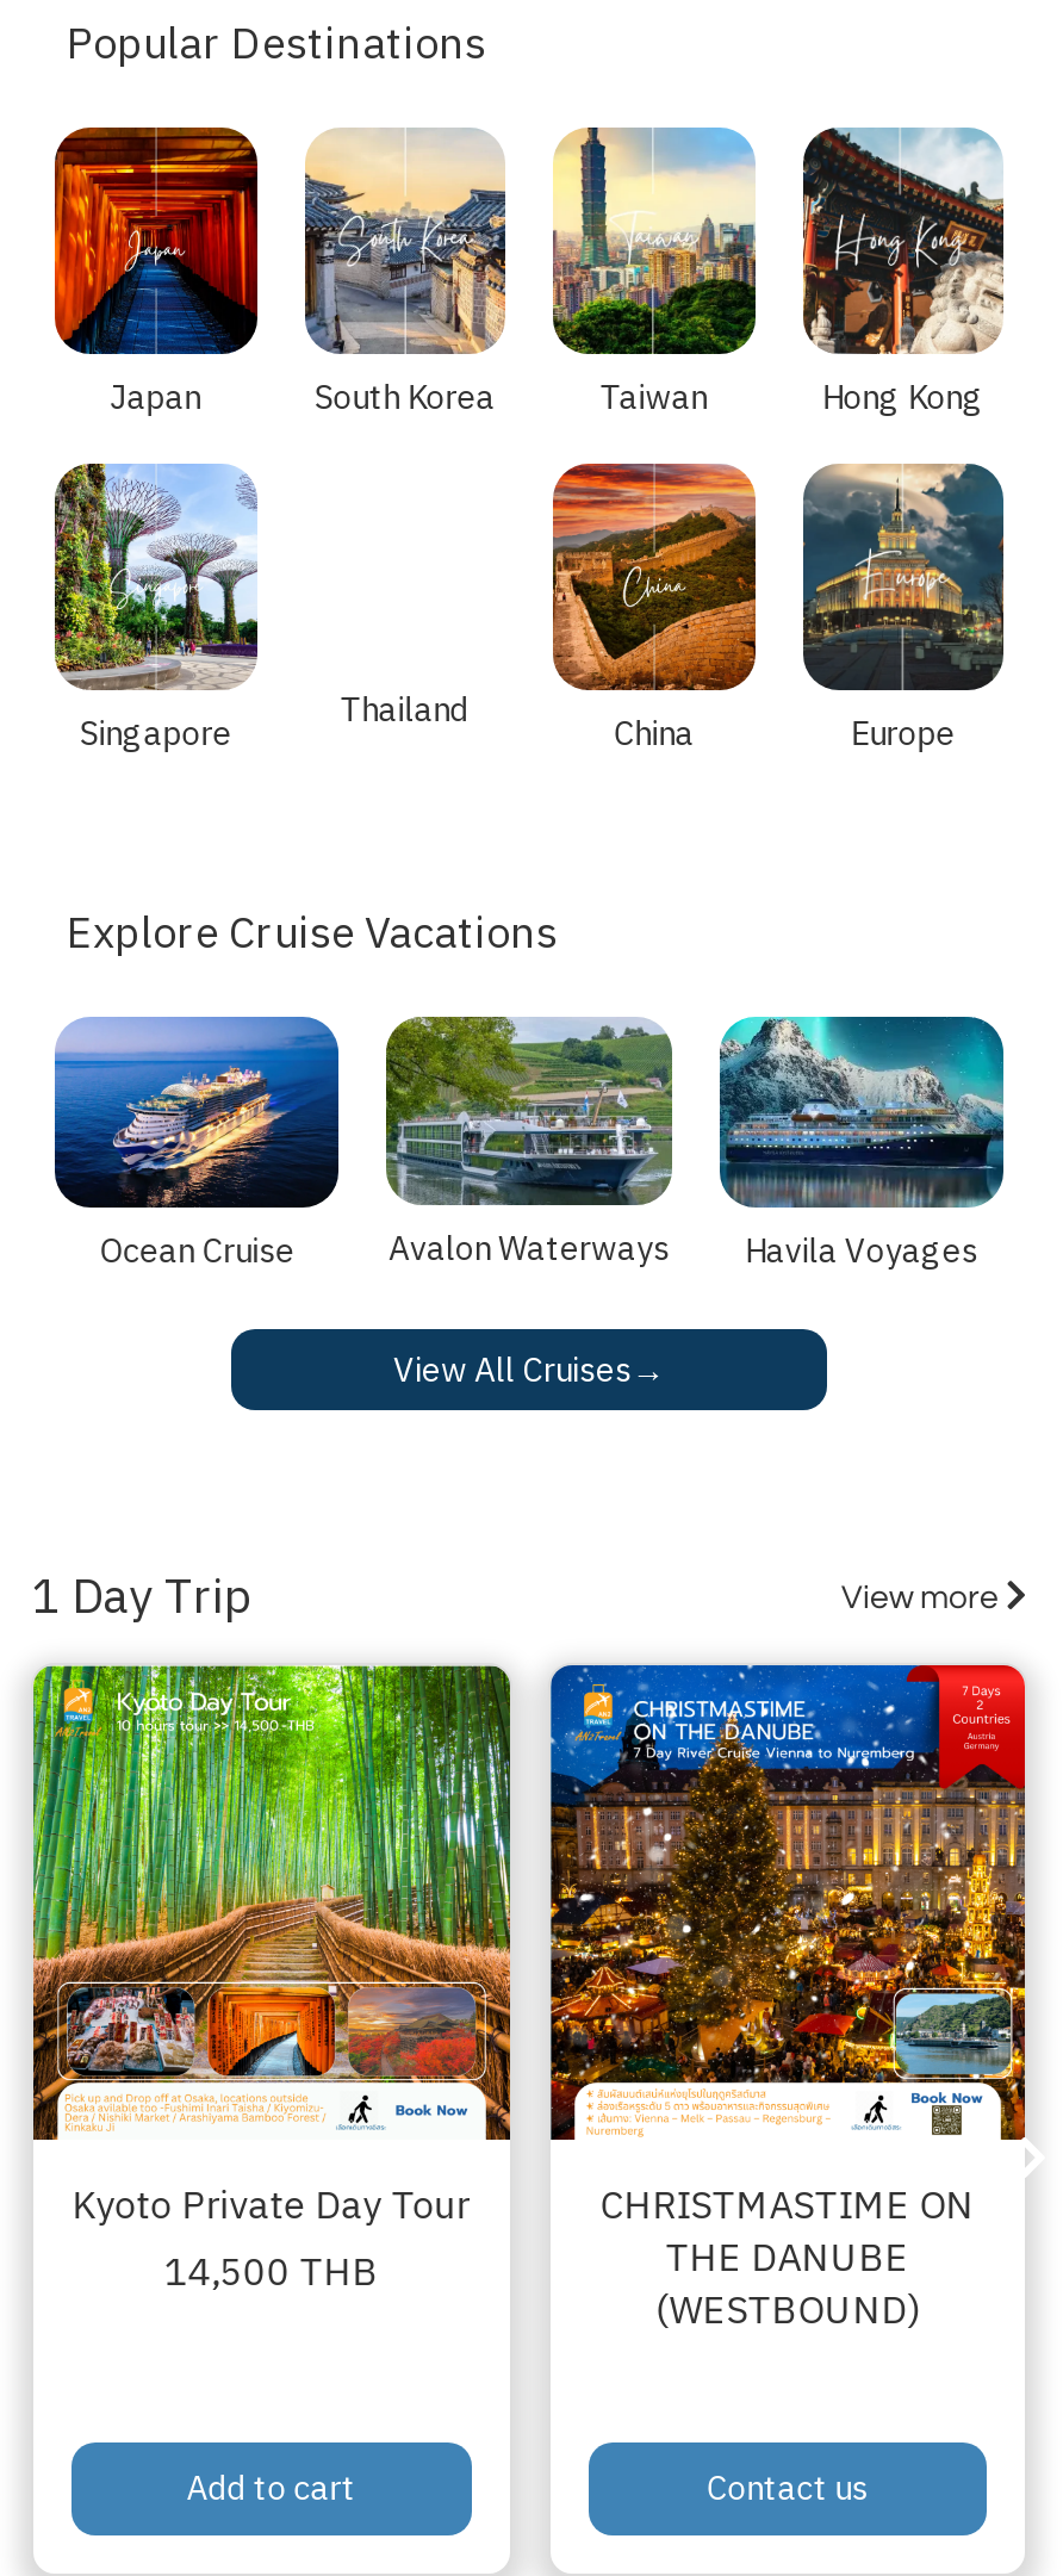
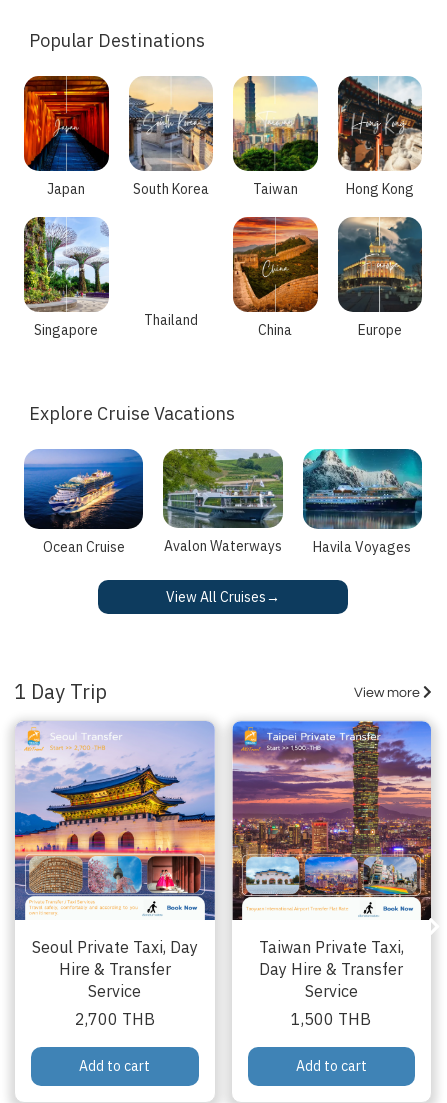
- [image]
- Kyoto Private Day Tour
- 14,500 THB
+ [image]
+ Seoul Private Taxi, Day
+ Hire & Transfer
+ Service
+ 2,700 THB

- [image]
- CHRISTMASTIME ON
- THE DANUBE
- (WESTBOUND)
+ [image]
+ Taiwan Private Taxi,
+ Day Hire & Transfer
+ Service
+ 1,500 THB

- Contact us
+ Add to cart
